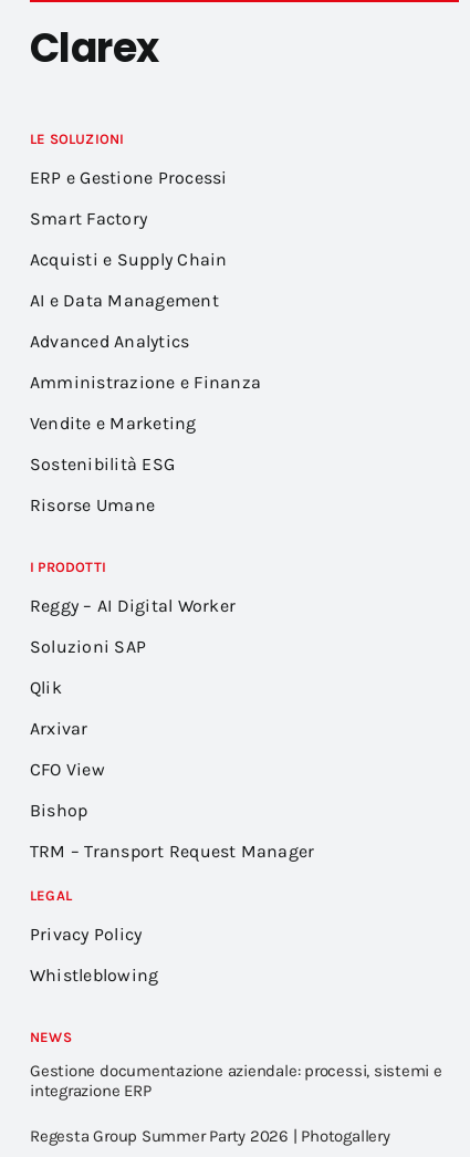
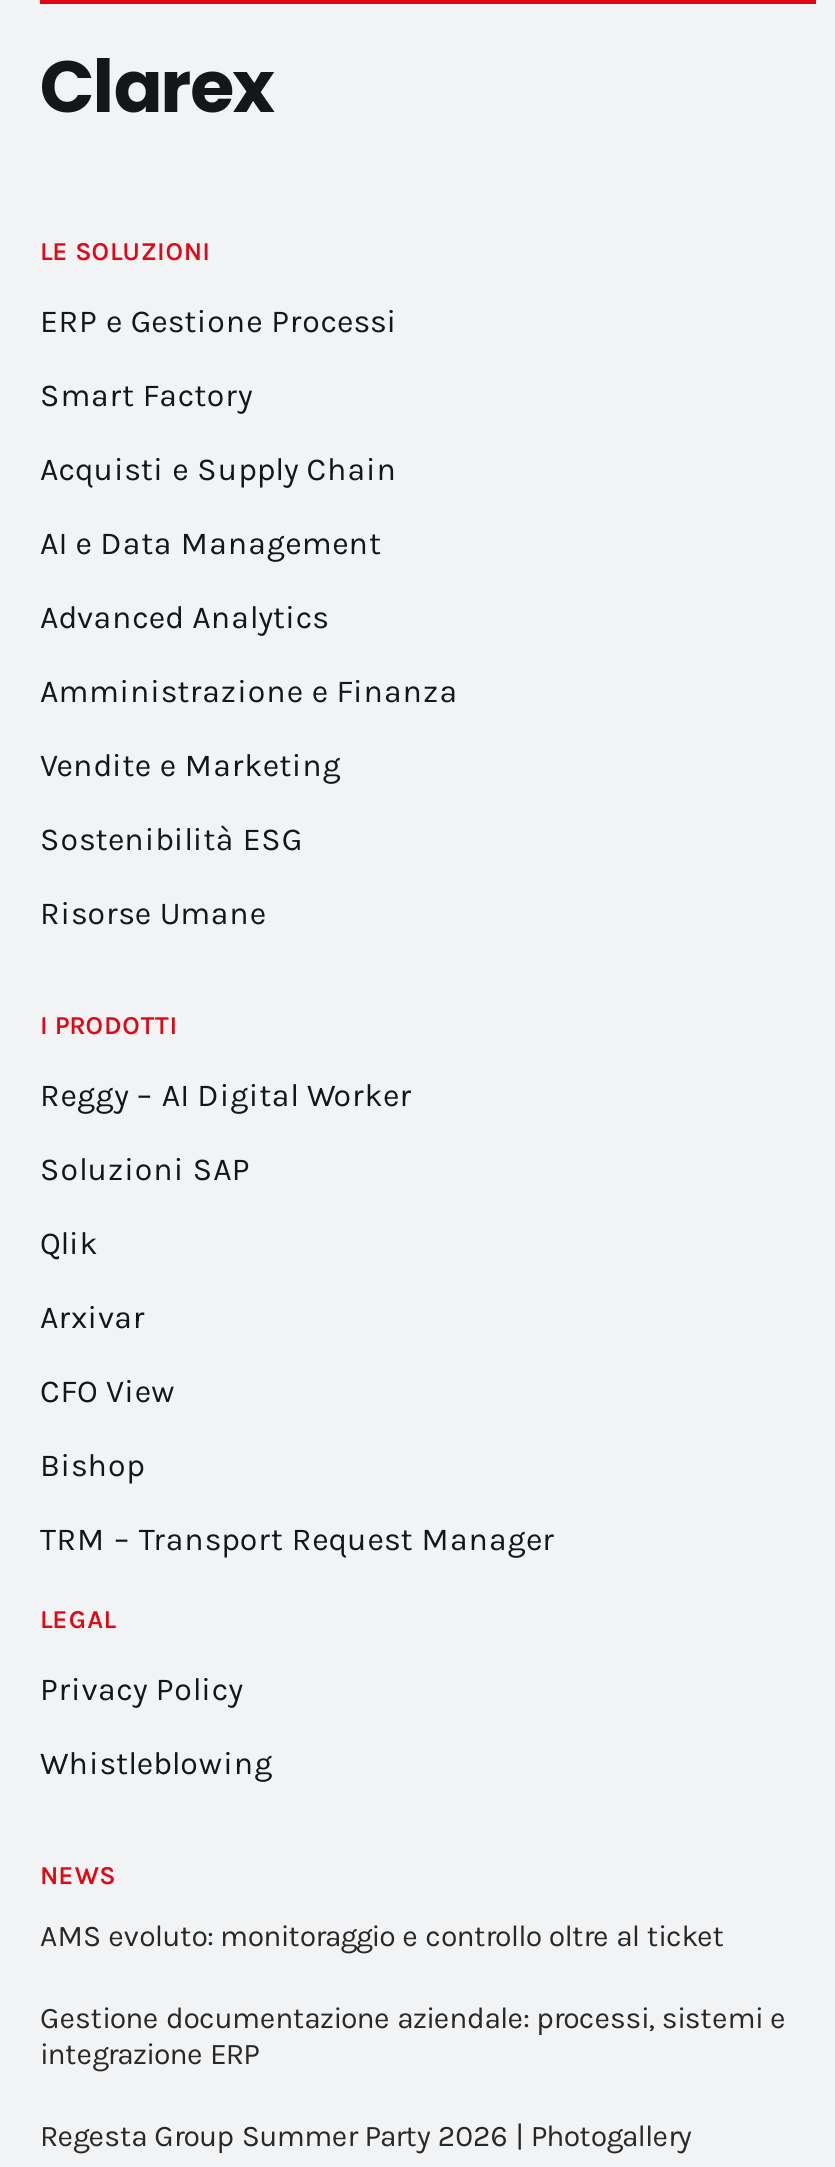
+ AMS evoluto: monitoraggio e controllo oltre al ticket
